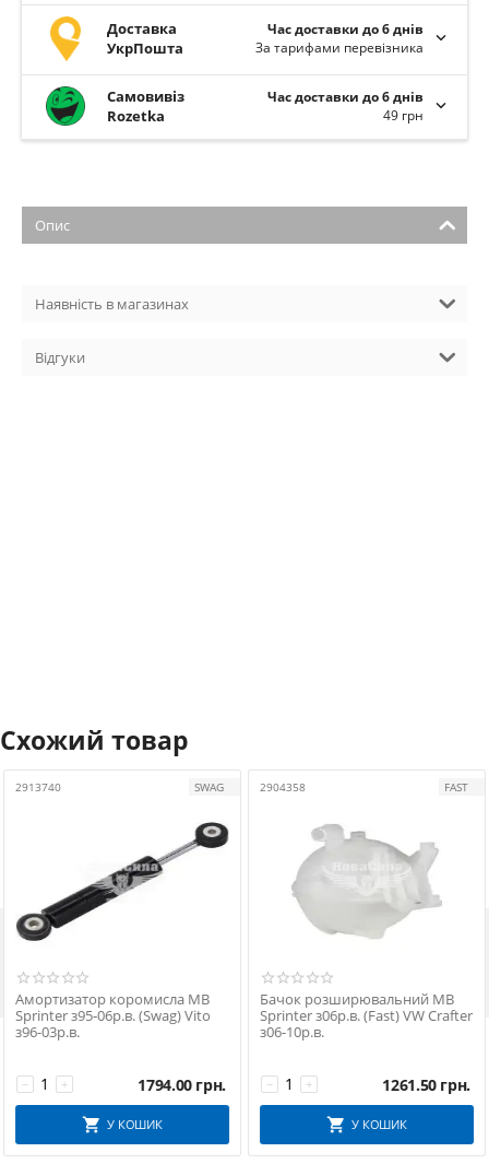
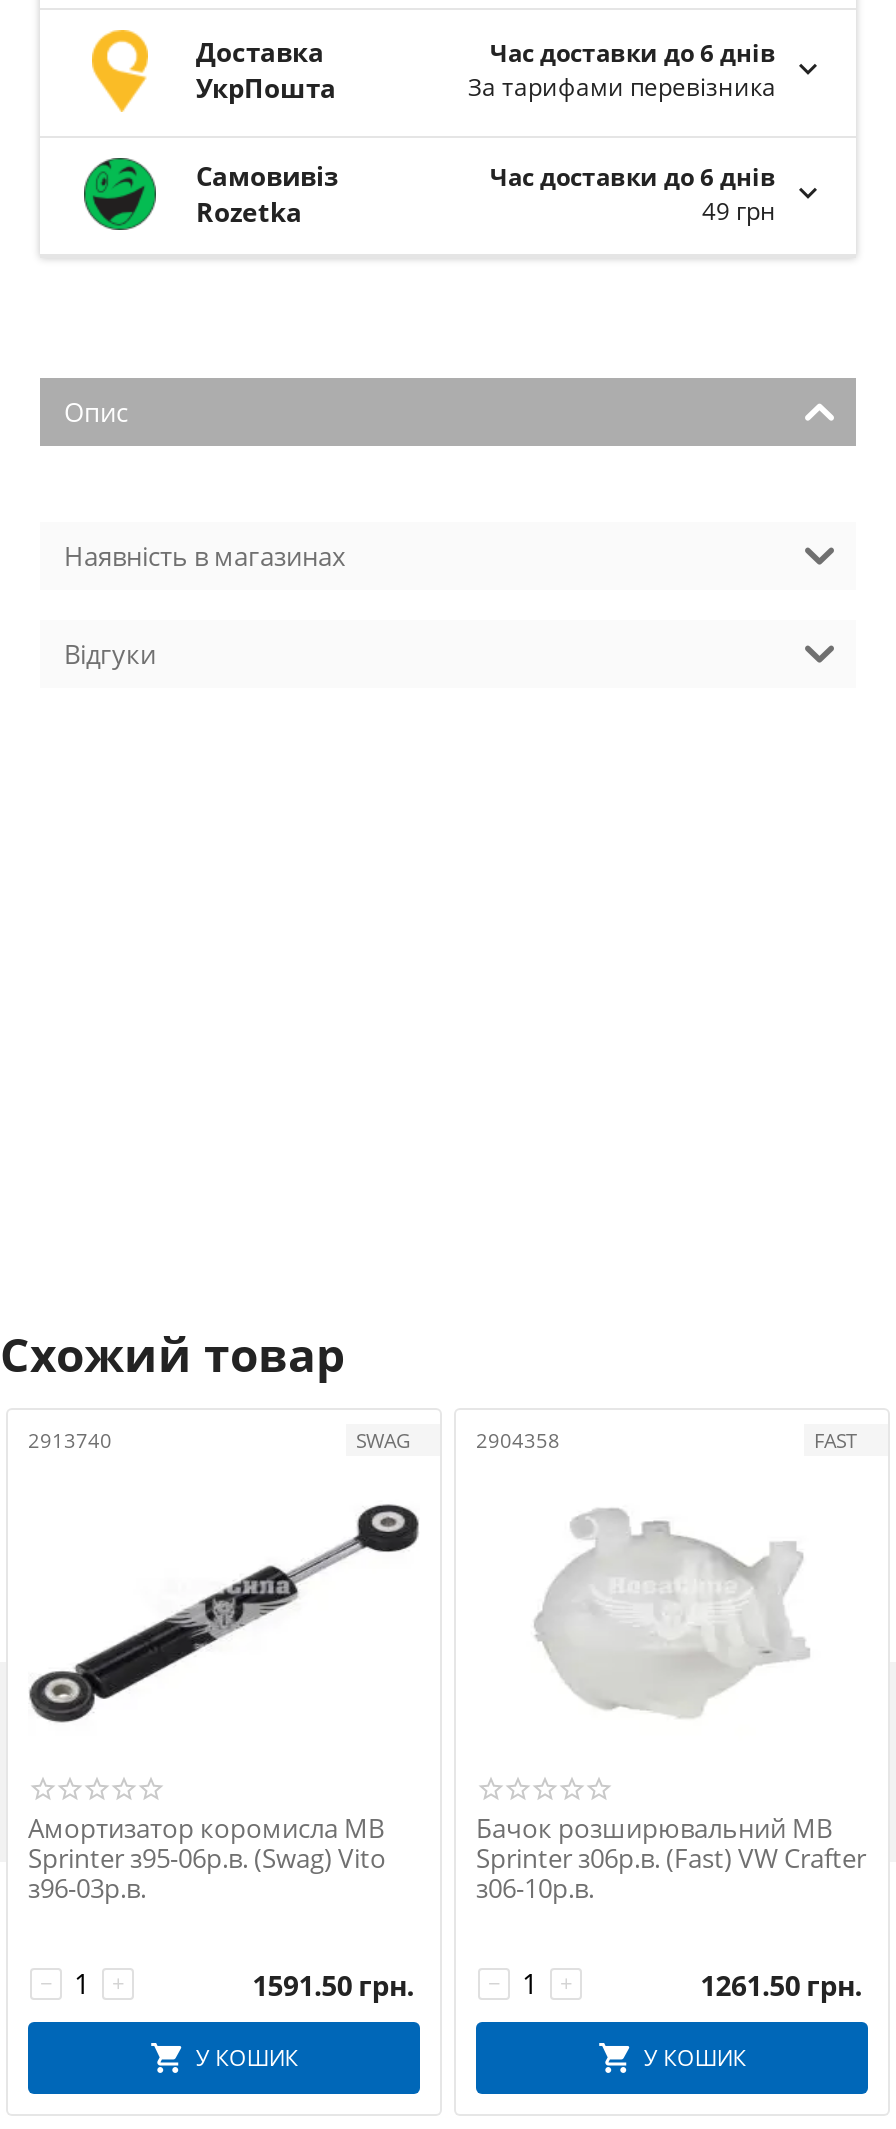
- 1794.00 грн.
+ 1591.50 грн.
